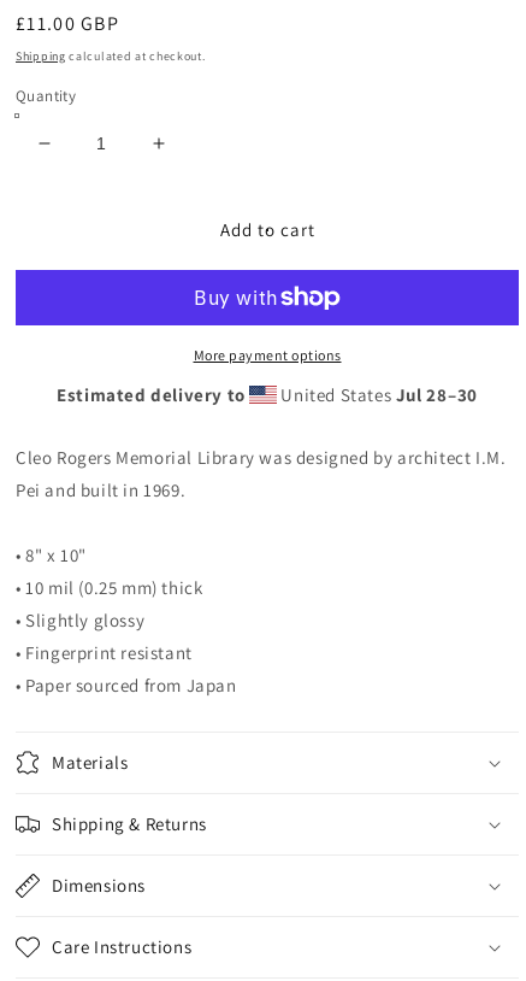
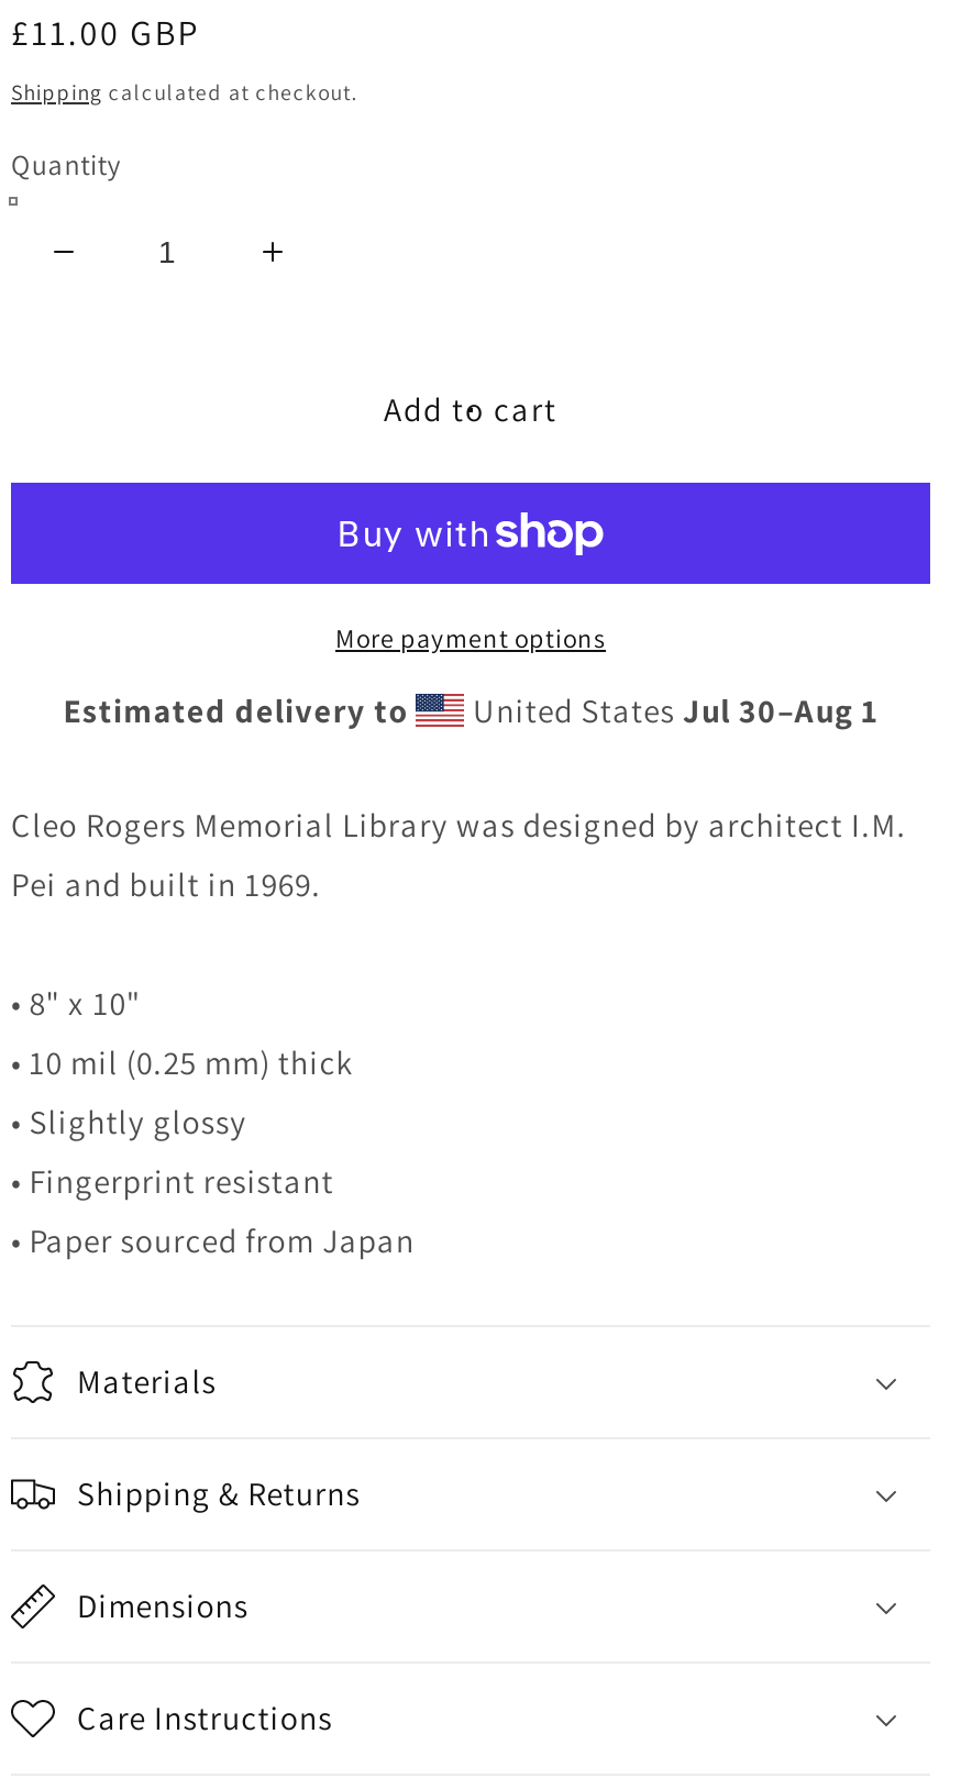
- United States Jul 28–30
+ United States Jul 30–Aug 1
